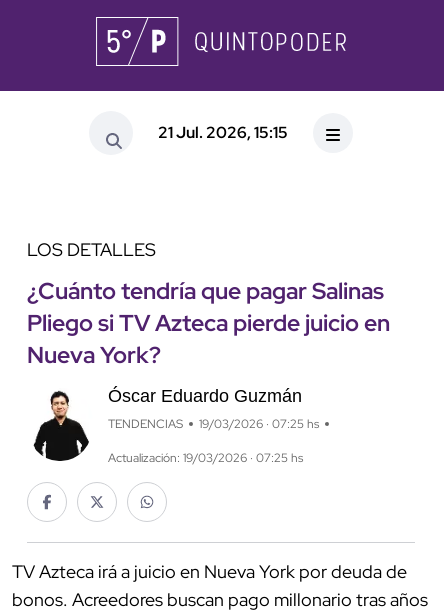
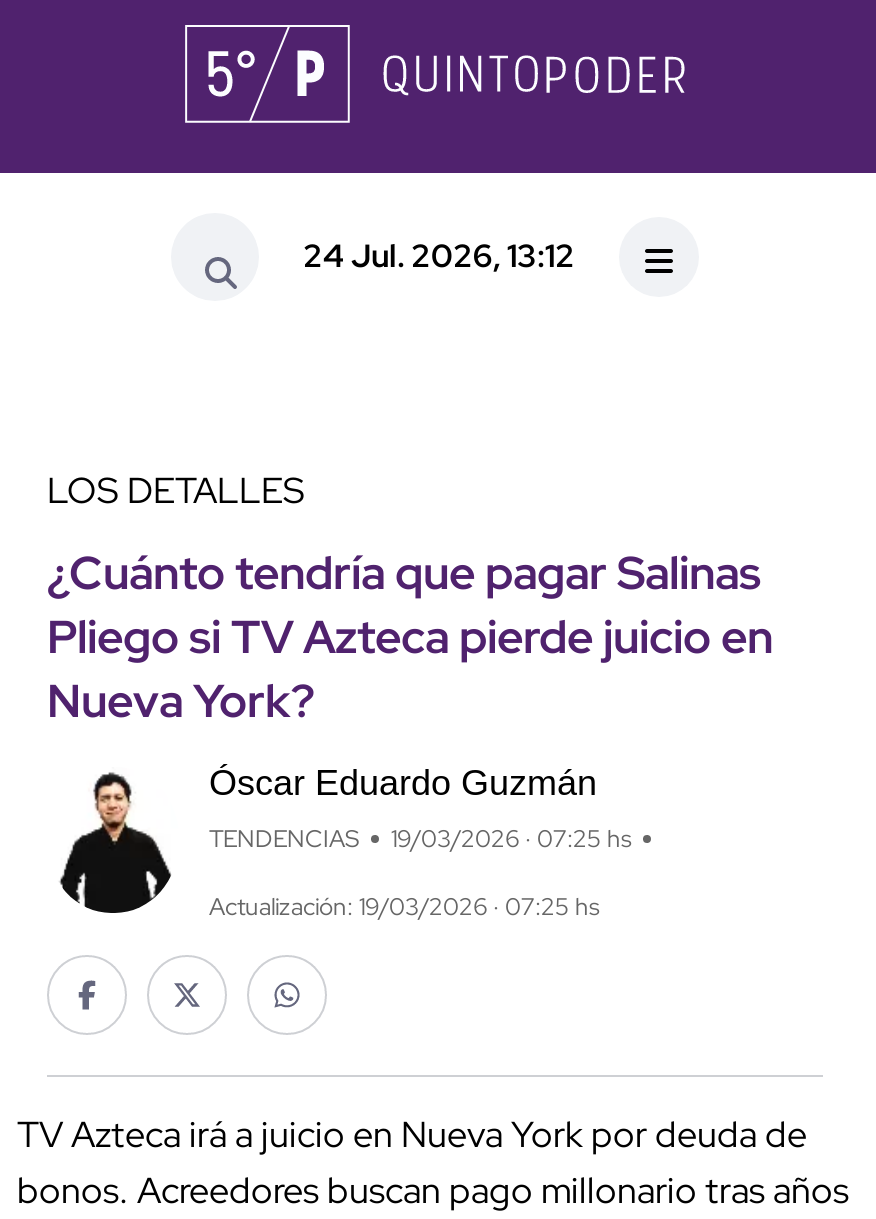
- 21 Jul. 2026, 15:15
+ 24 Jul. 2026, 13:12
